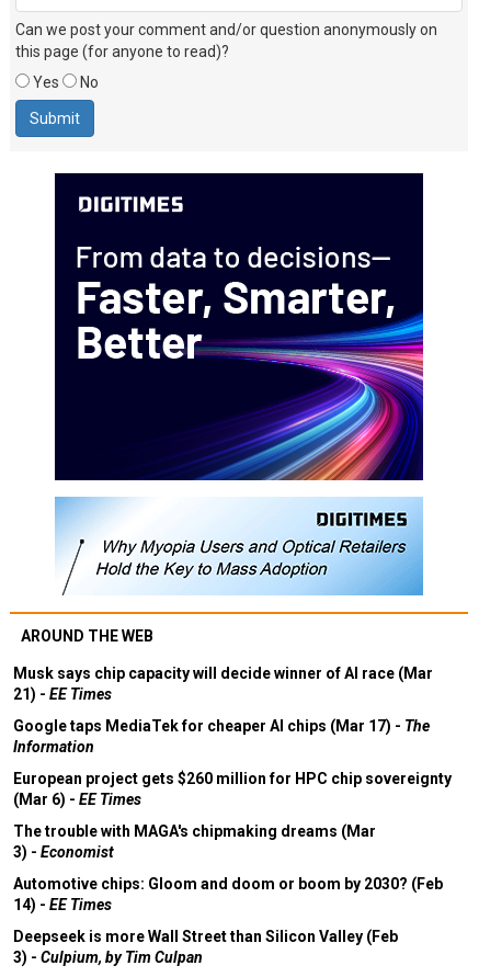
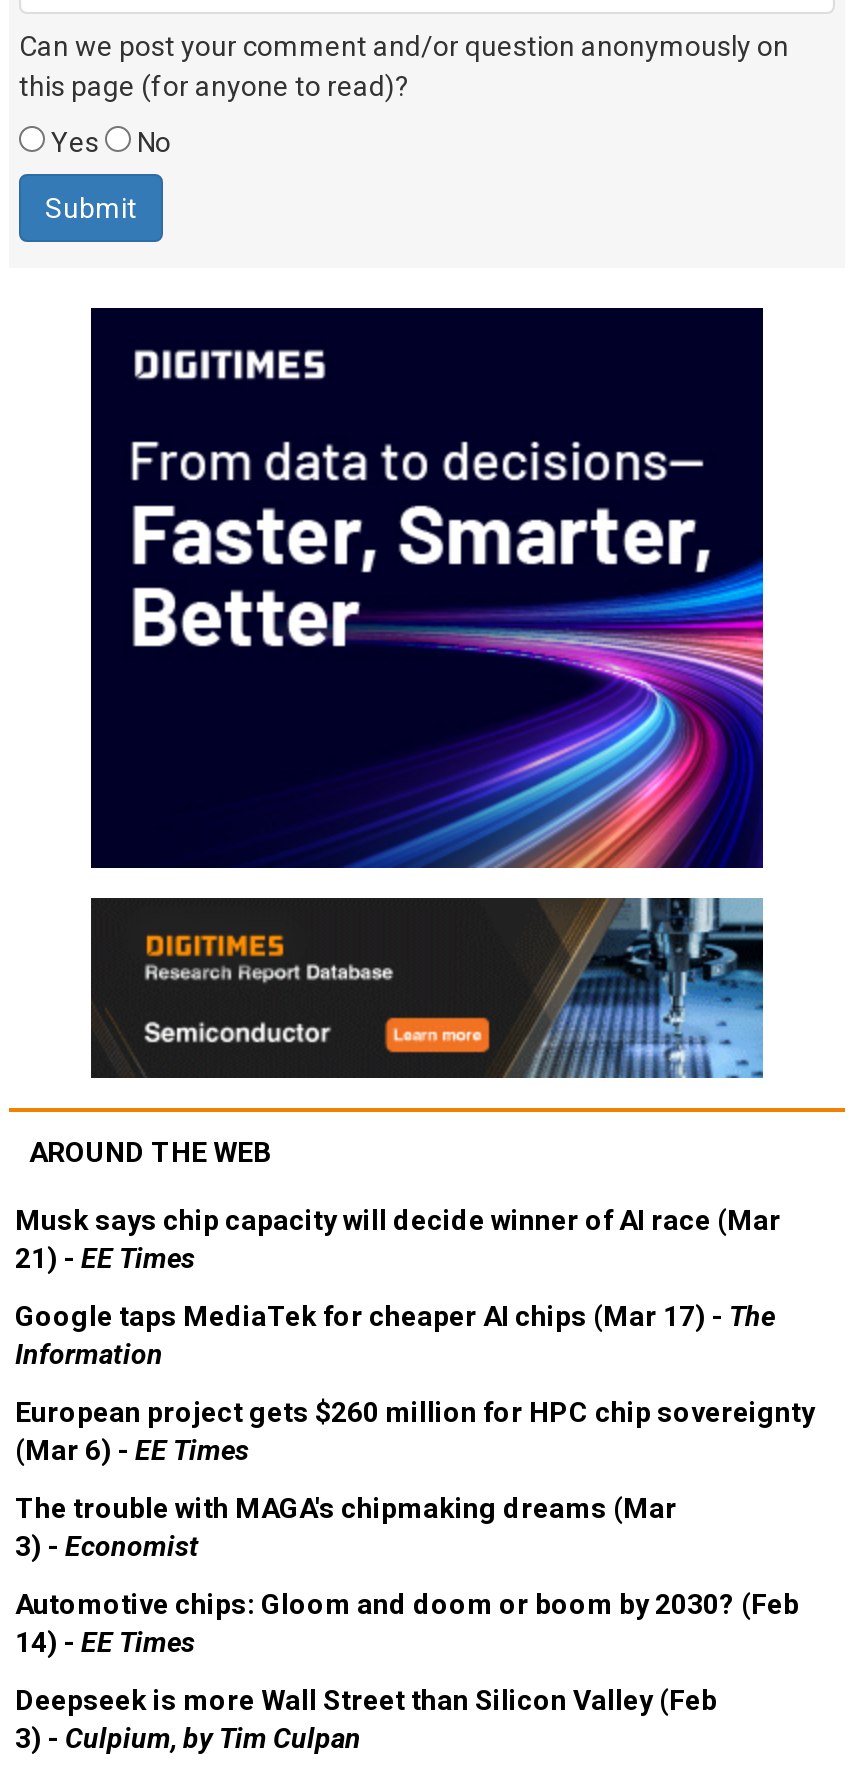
- [image]
+ [image]
